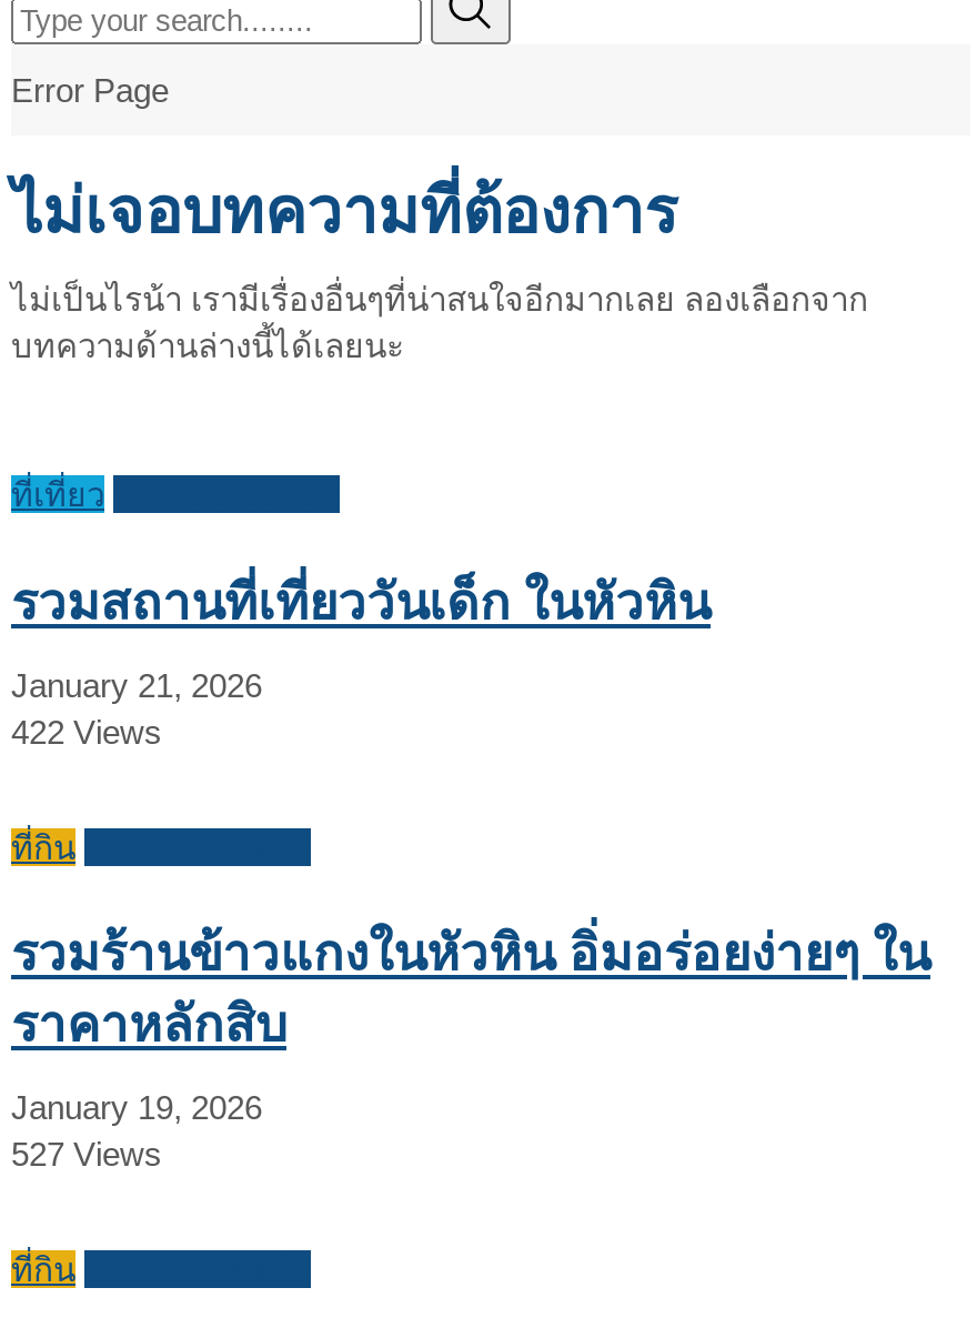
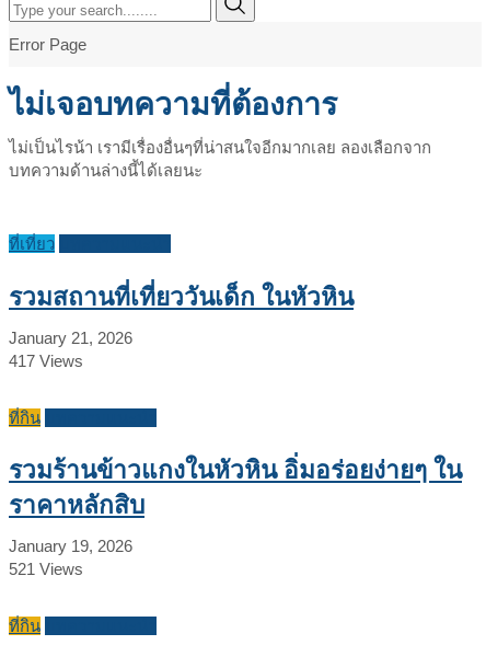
- 422 Views
+ 417 Views

- 527 Views
+ 521 Views
